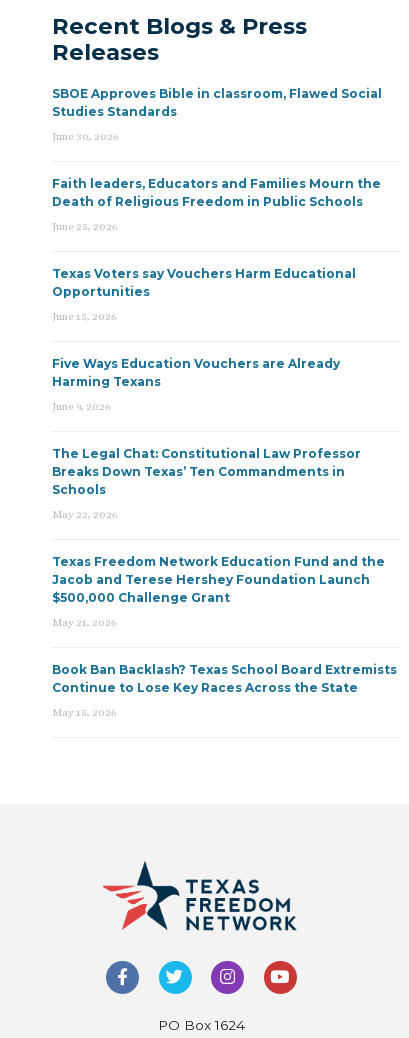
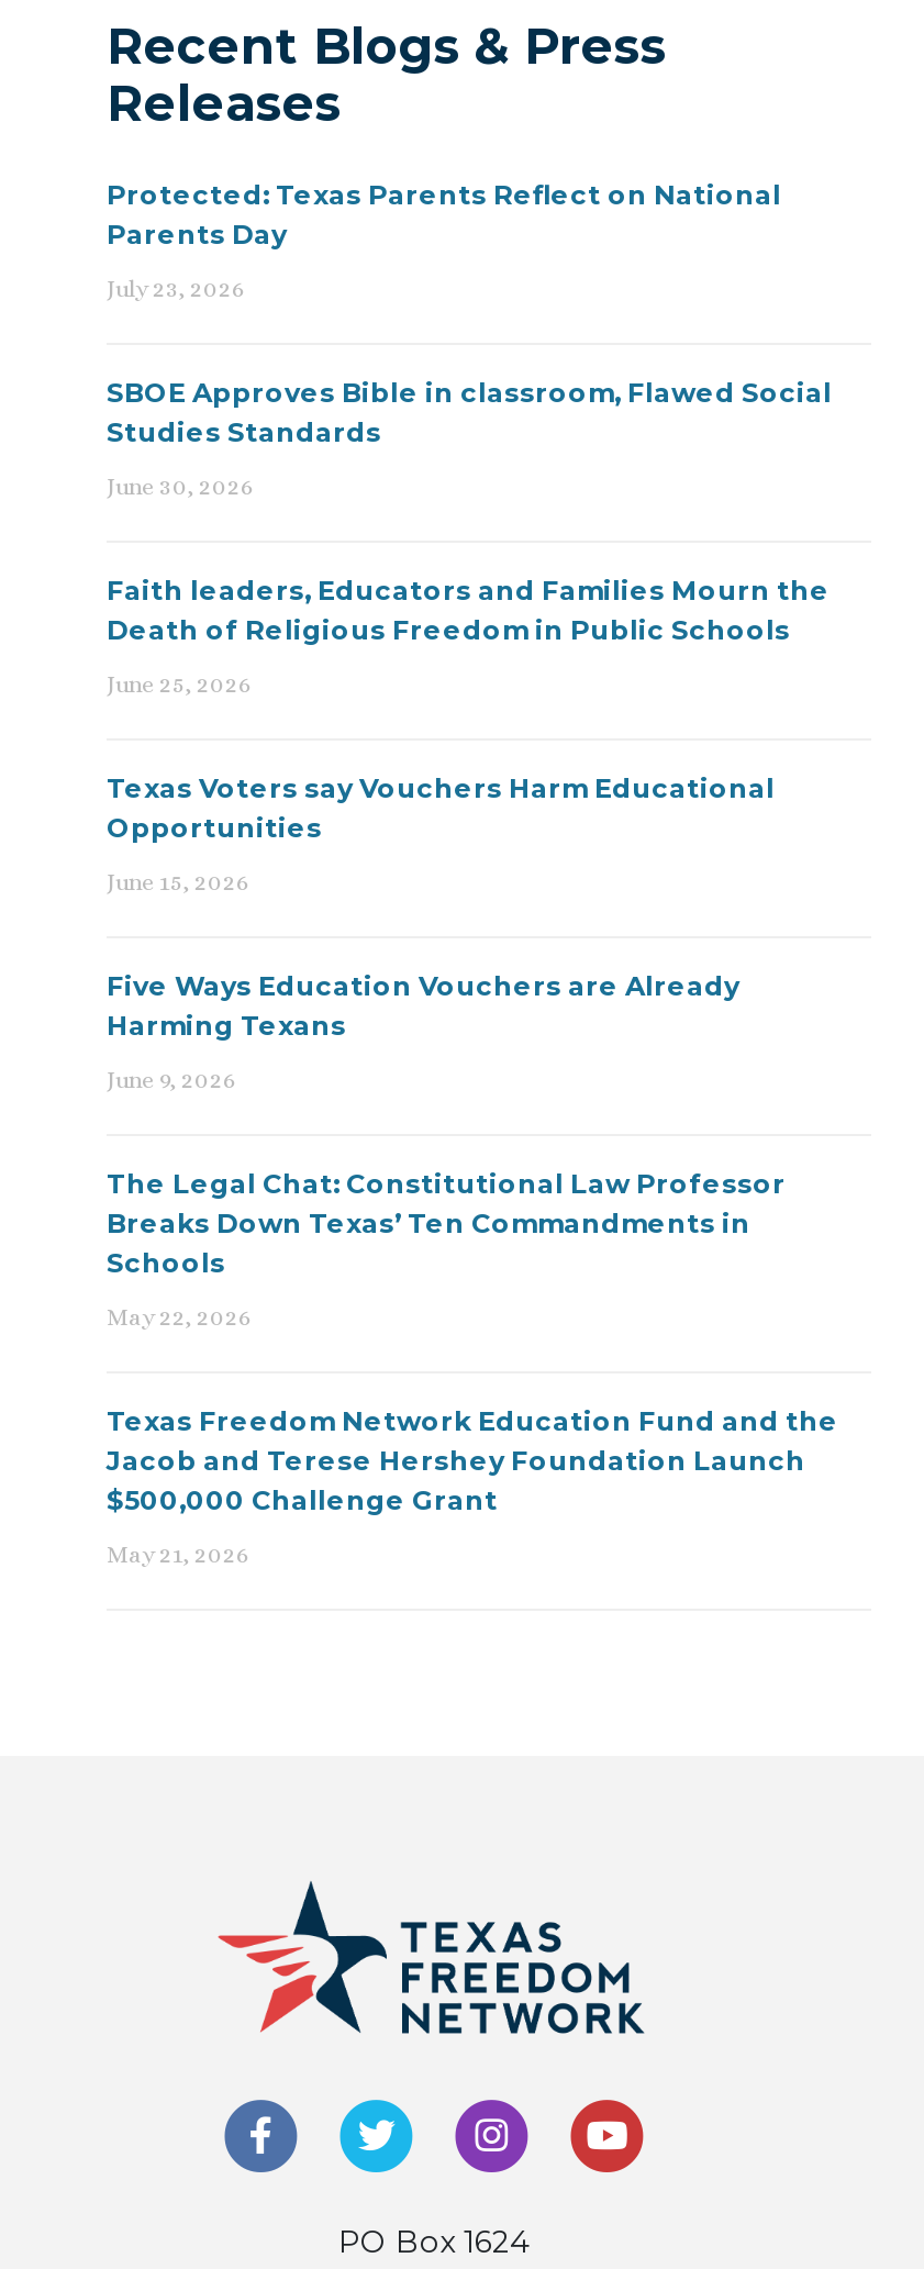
+ Protected: Texas Parents Reflect on National
+ Parents Day
+ July 23, 2026

moved down: SBOE Approves Bible in classroom, Flawed Social | Studies Standards | June 30, 2026 | ... | $500,000 Challenge Grant | May 21, 2026

- Book Ban Backlash? Texas School Board Extremists
- Continue to Lose Key Races Across the State
- May 15, 2026
